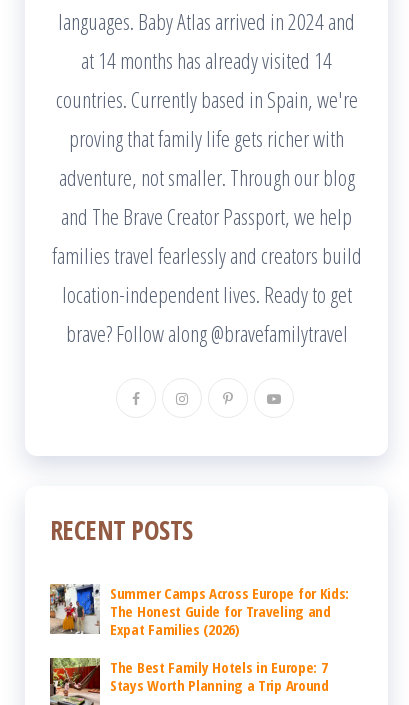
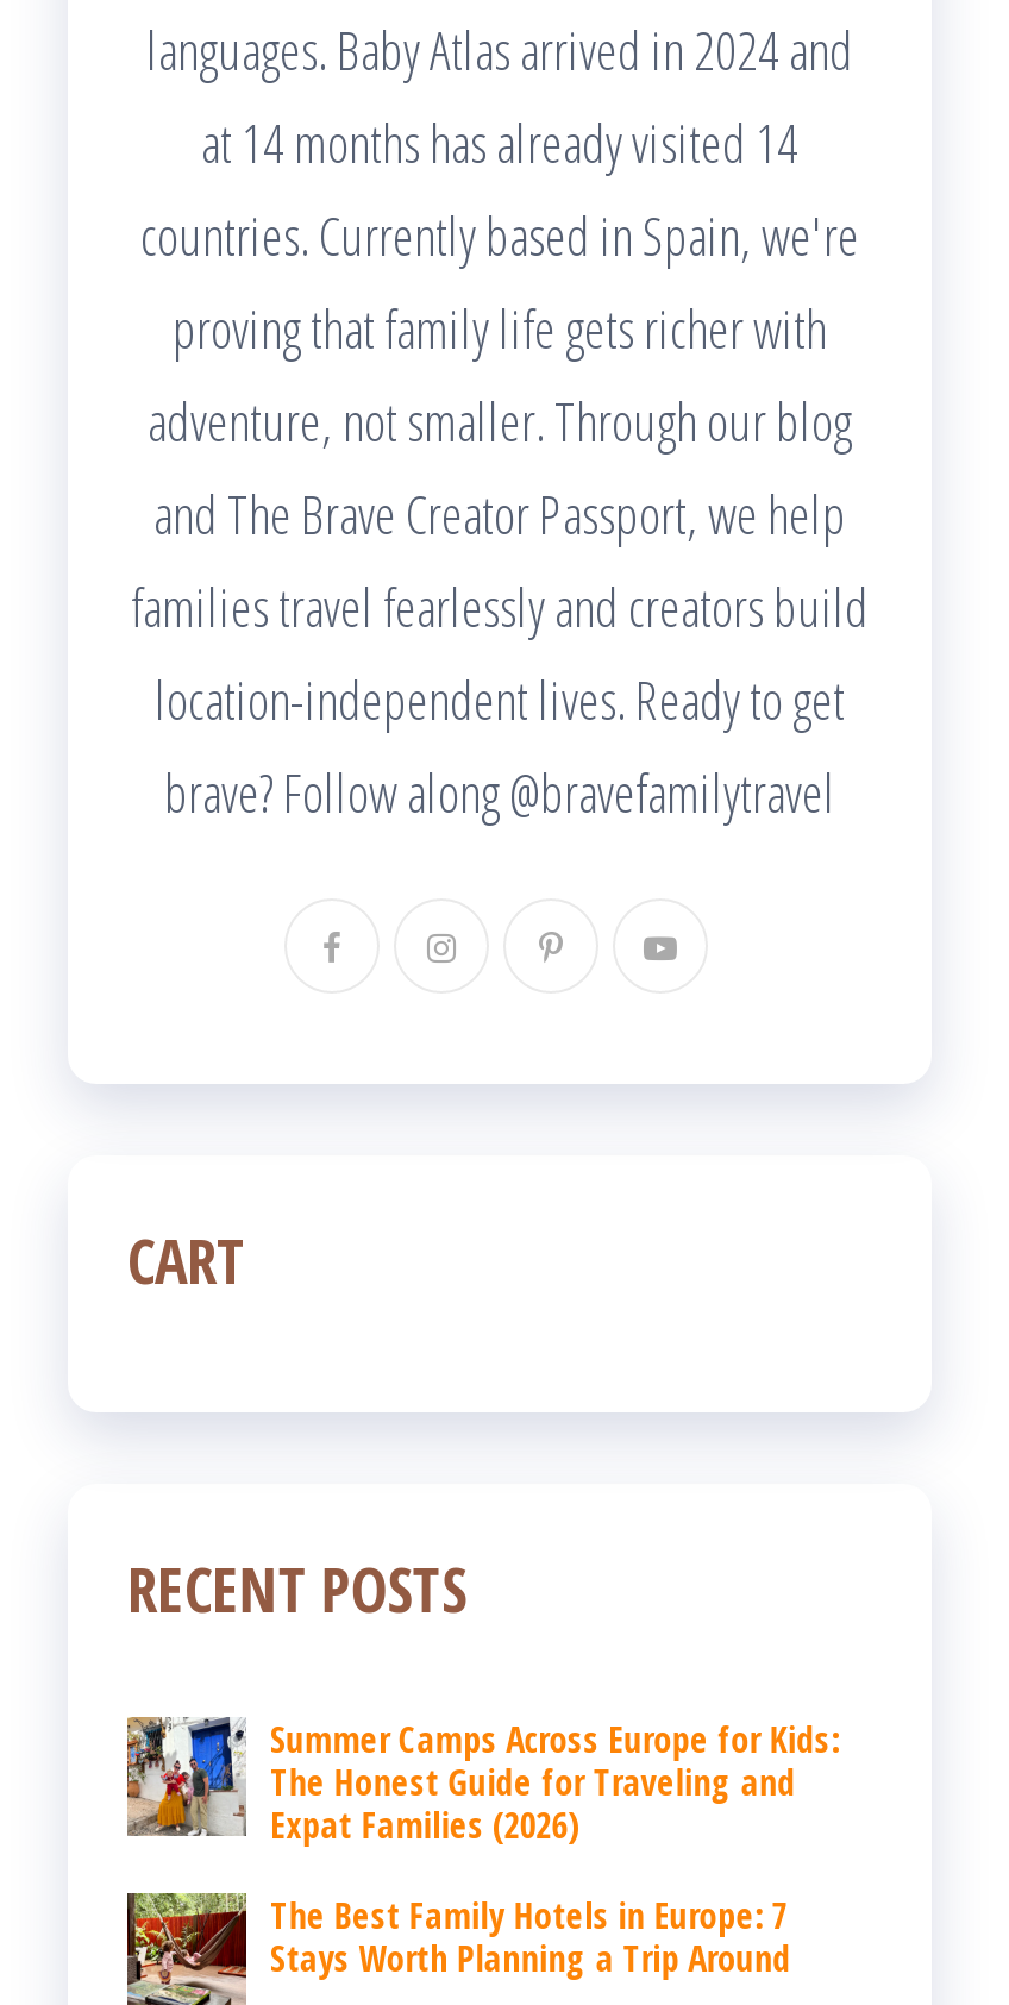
+ CART
